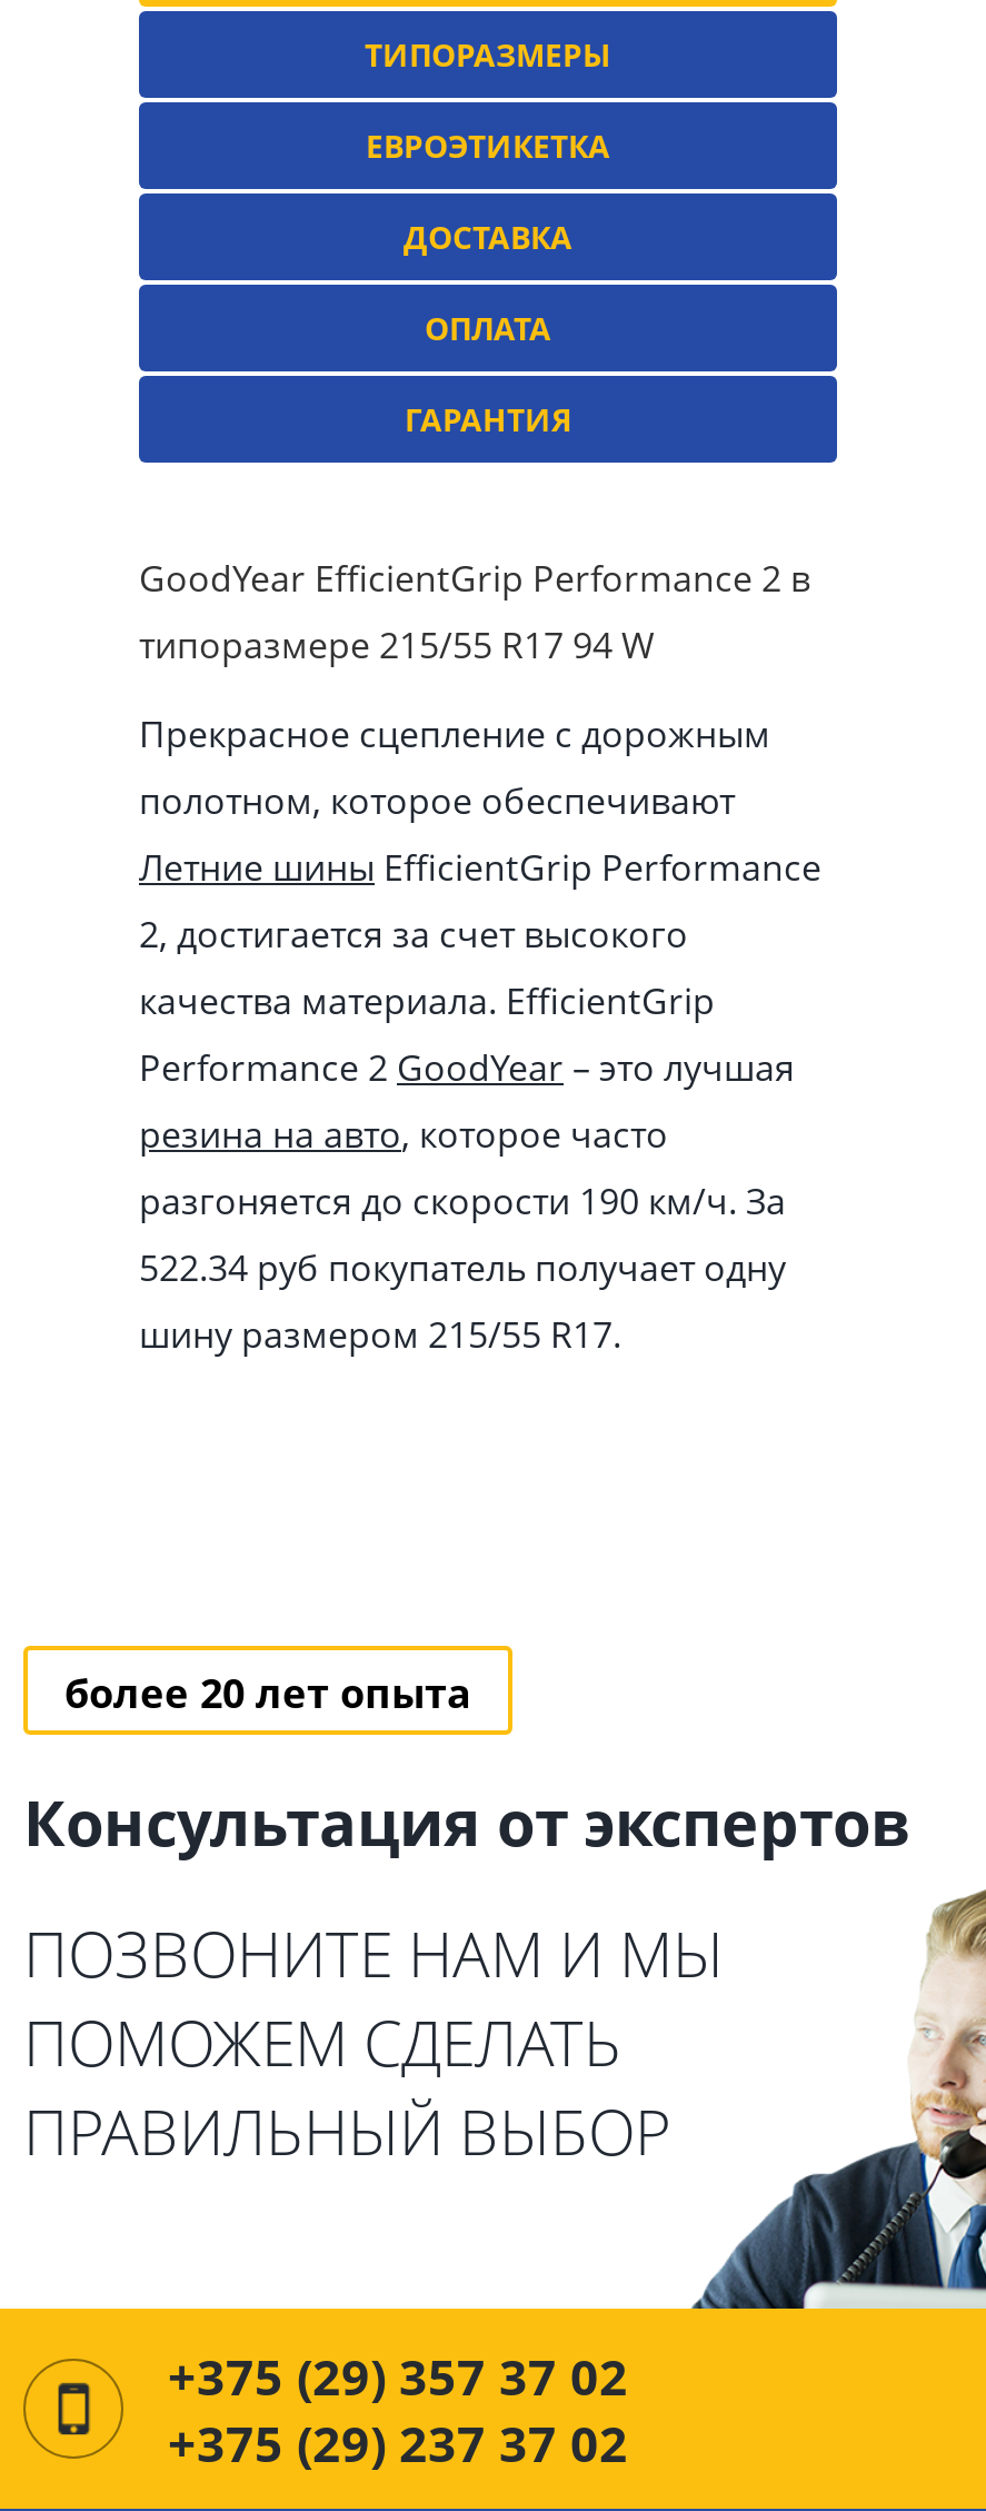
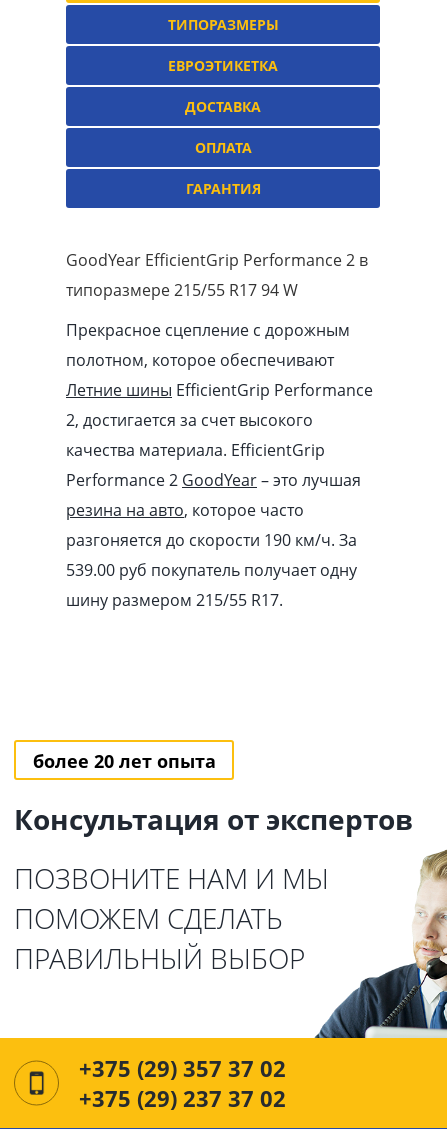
- 522.34 pуб покупатель получает одну
+ 539.00 pуб покупатель получает одну
